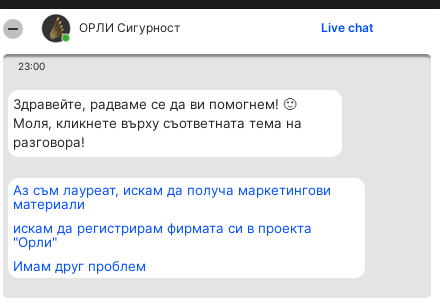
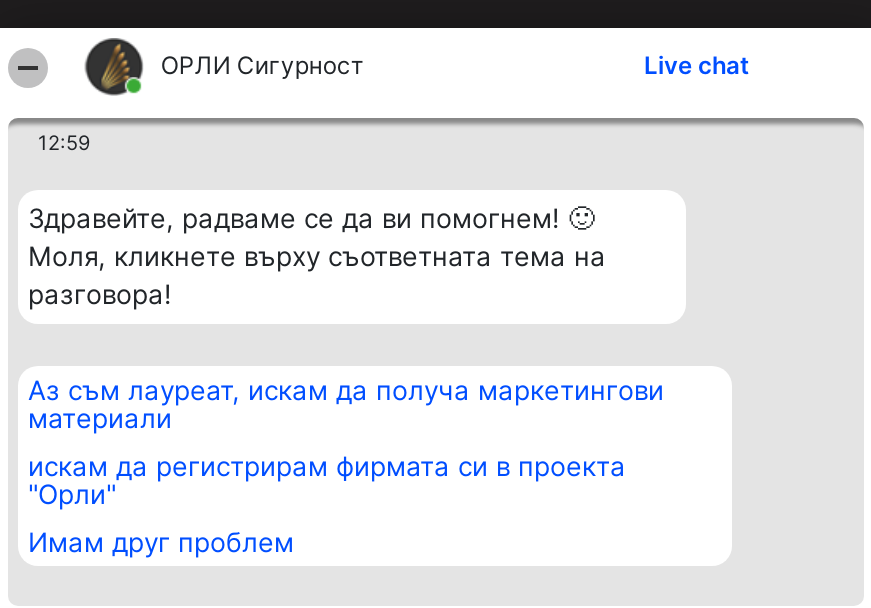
- 23:00
+ 12:59
